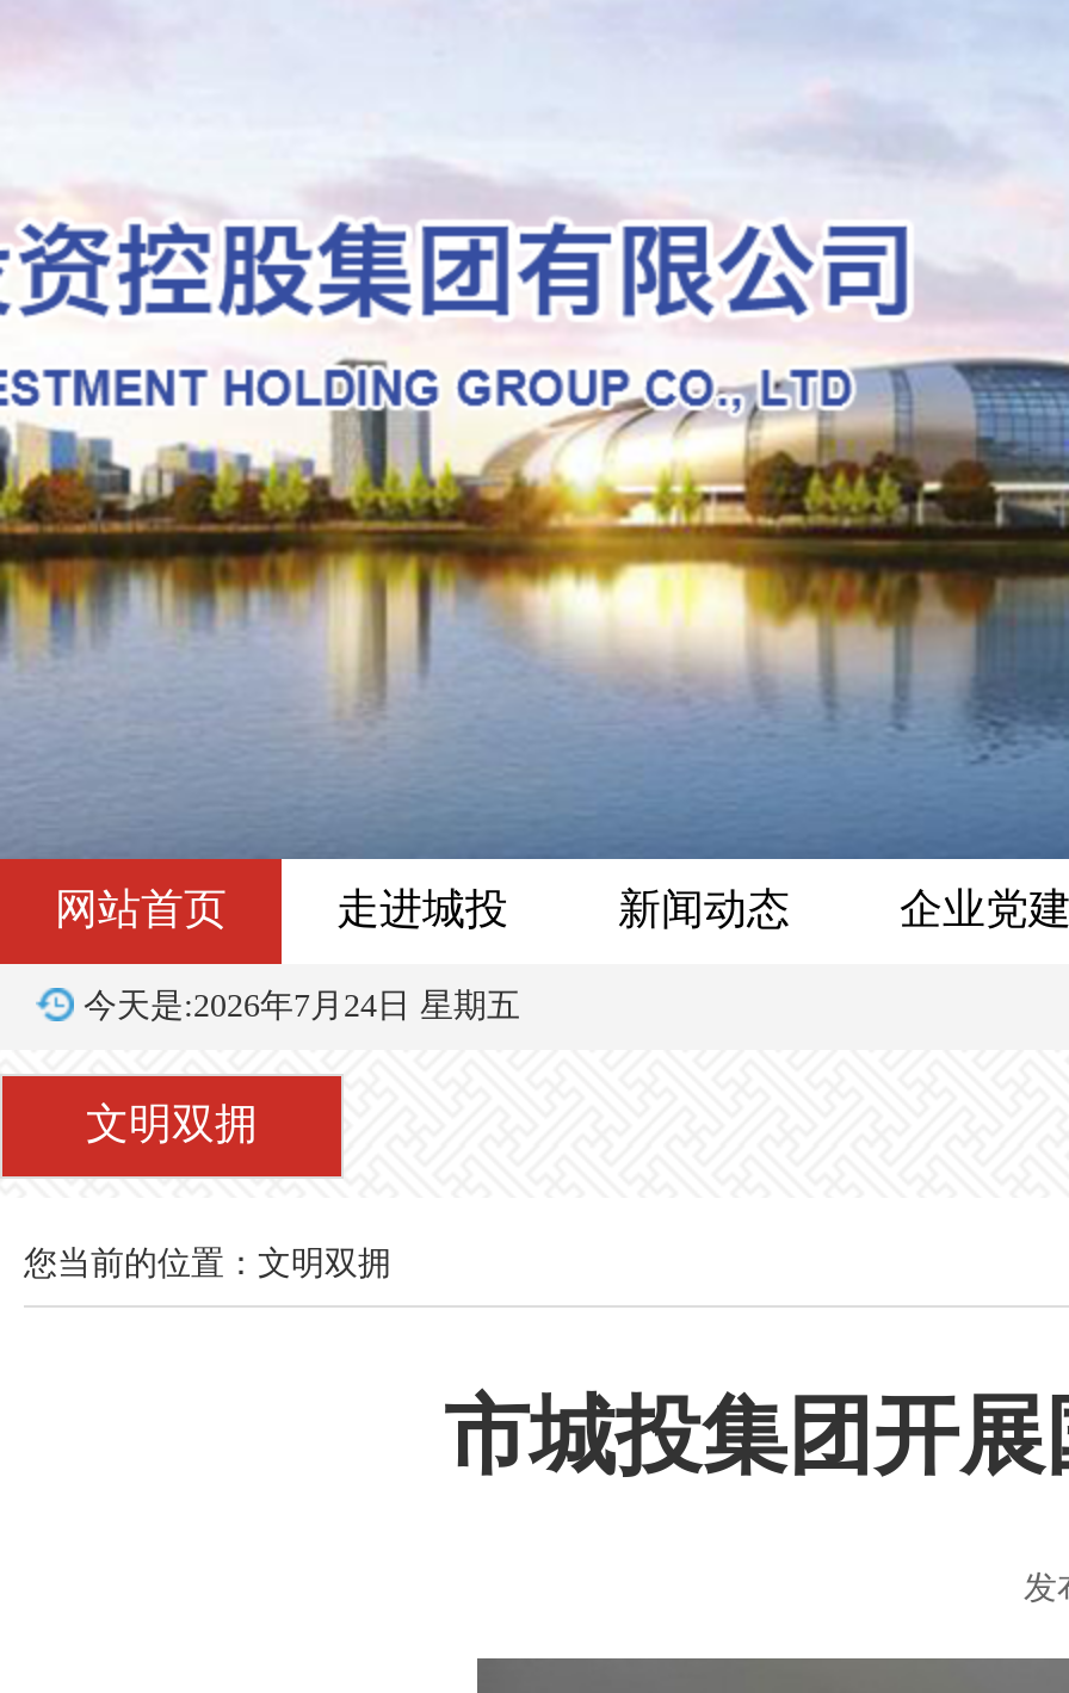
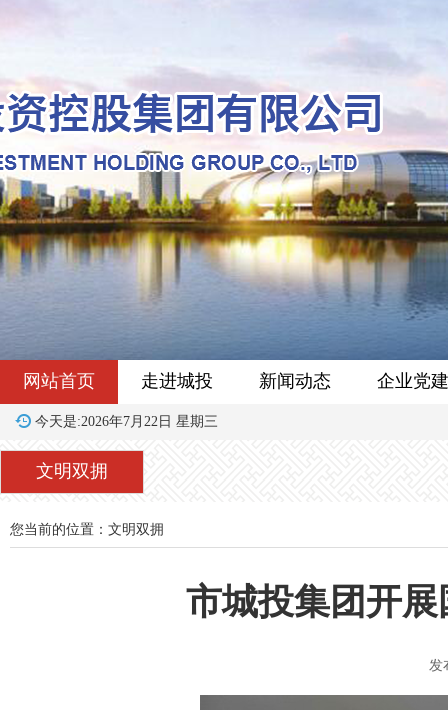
- 今天是:2026年7月24日 星期五
+ 今天是:2026年7月22日 星期三
